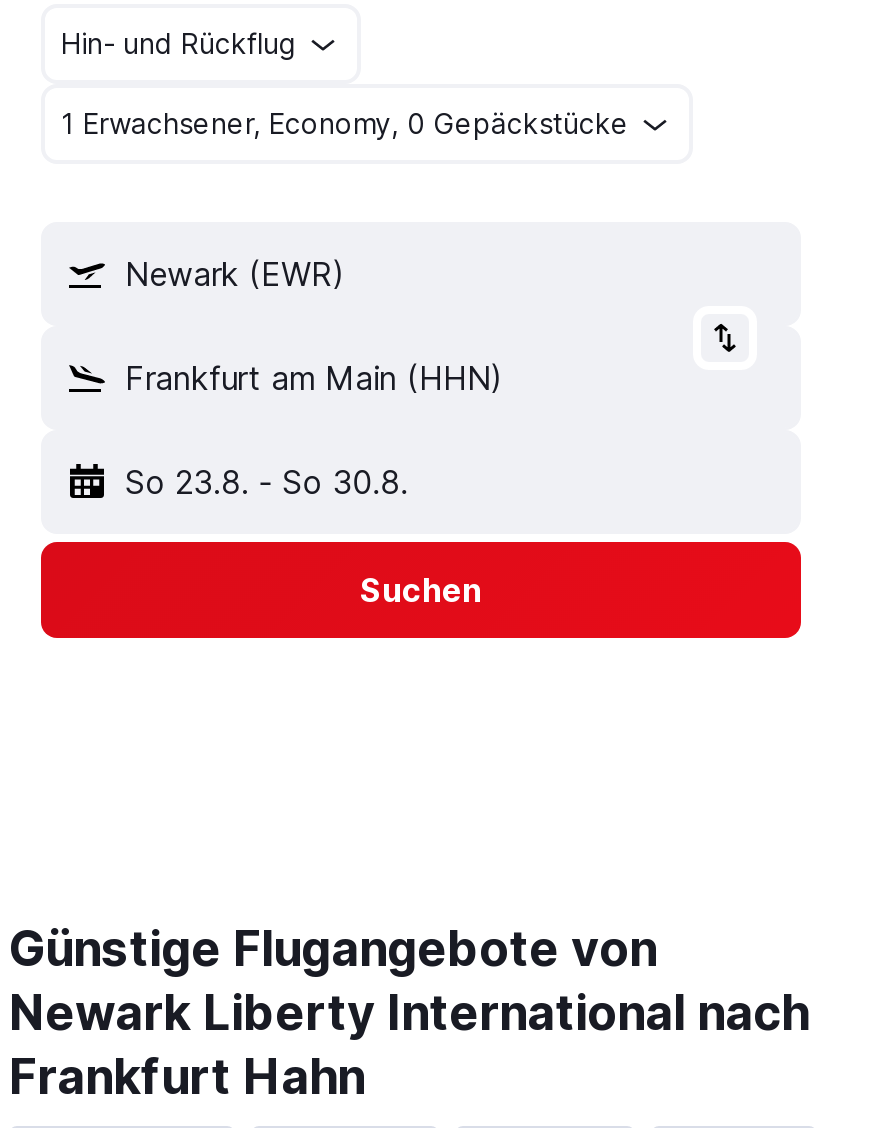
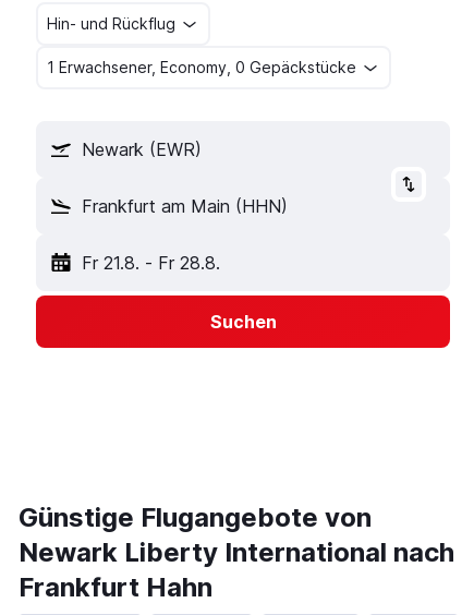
- So 23.8. - So 30.8.
+ Fr 21.8. - Fr 28.8.
